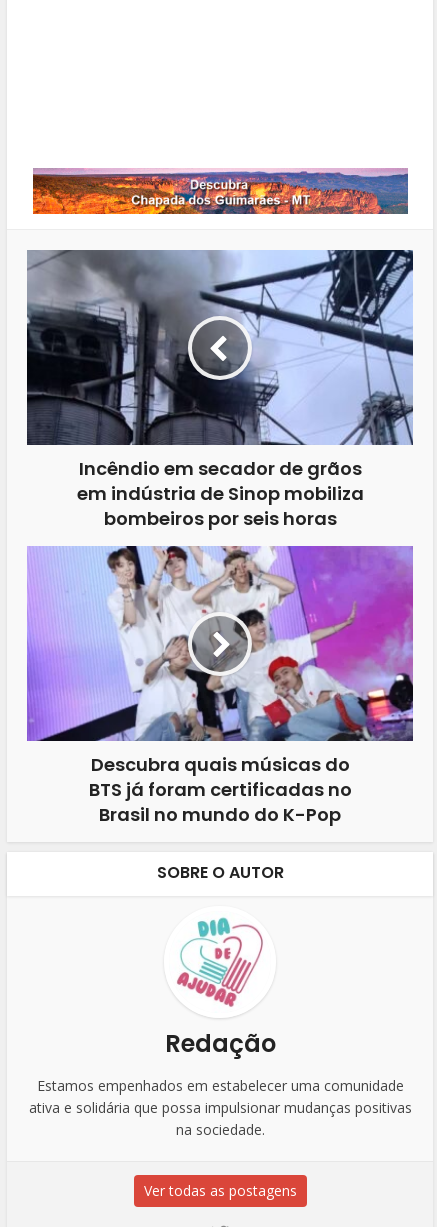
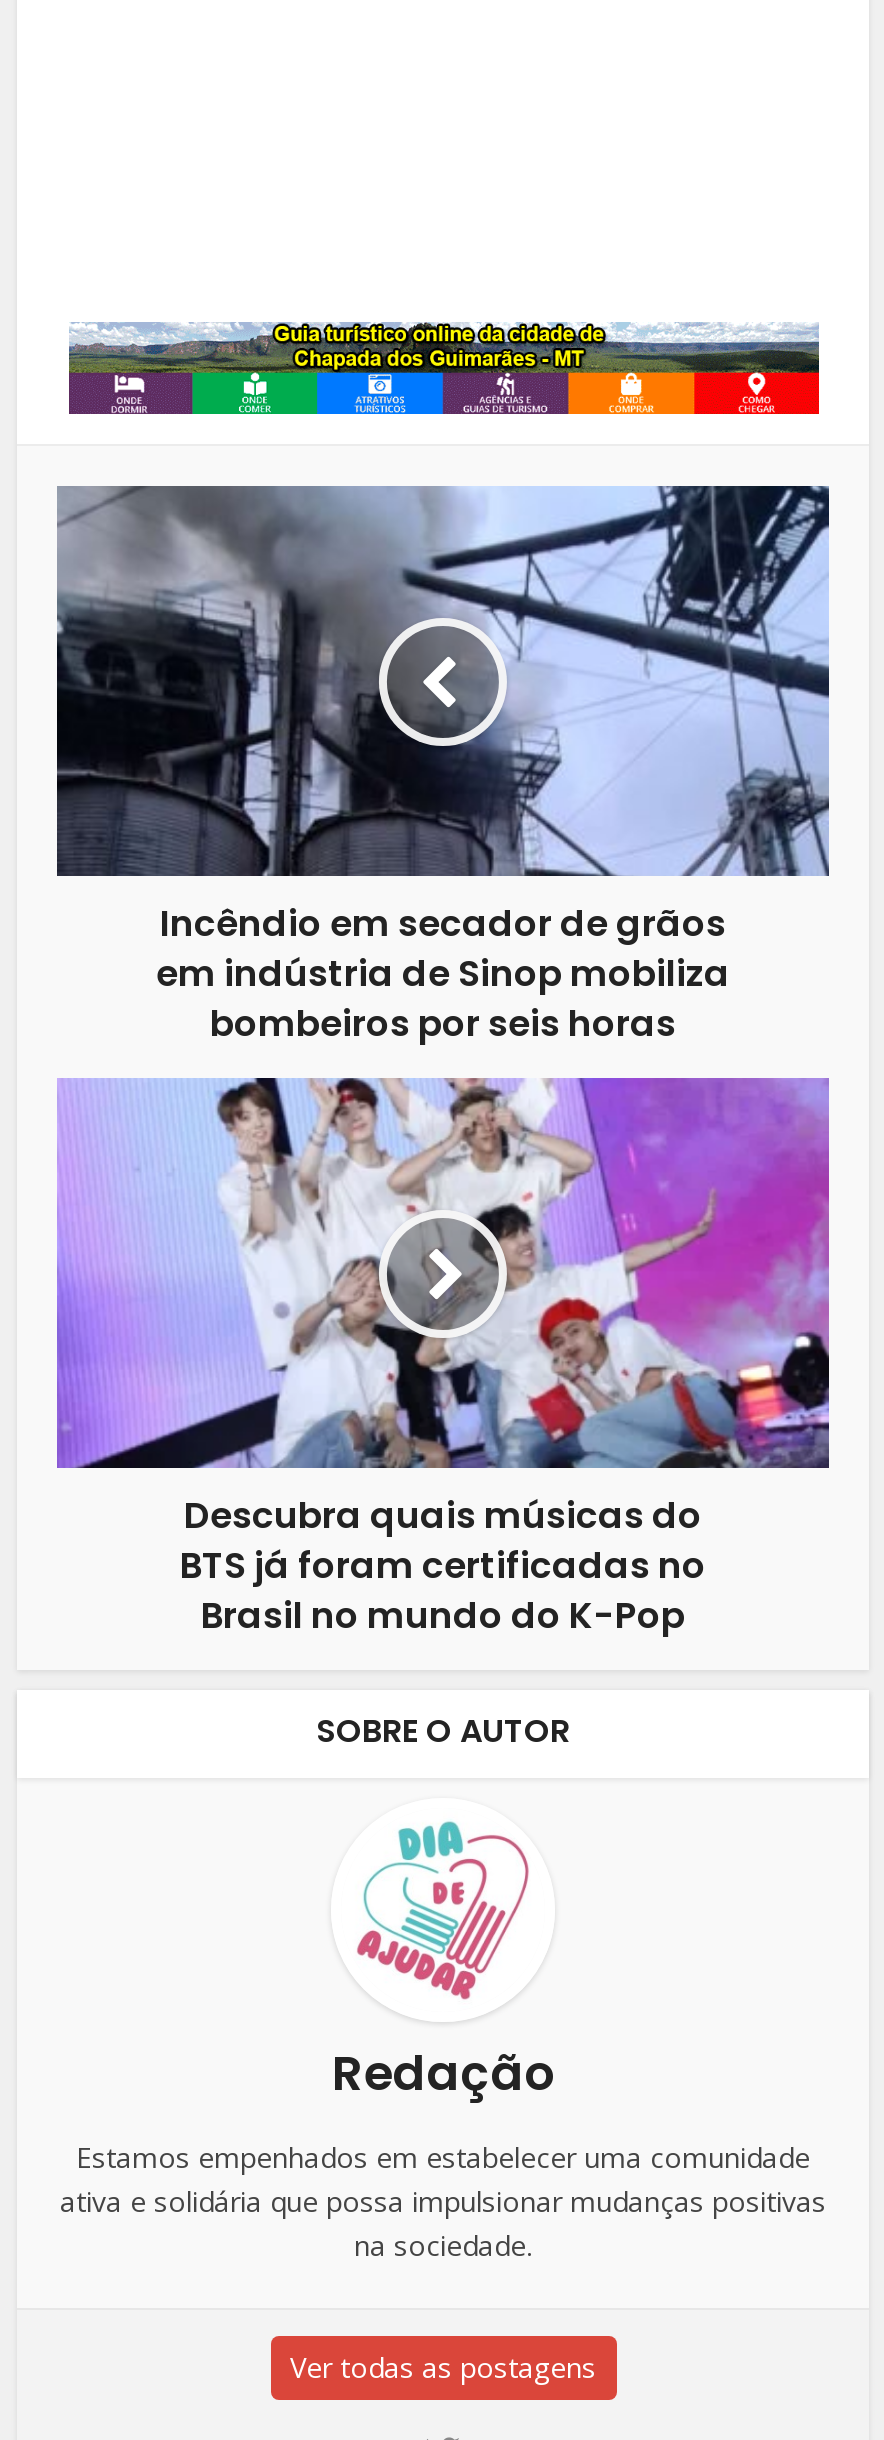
- [image]
+ [image]
